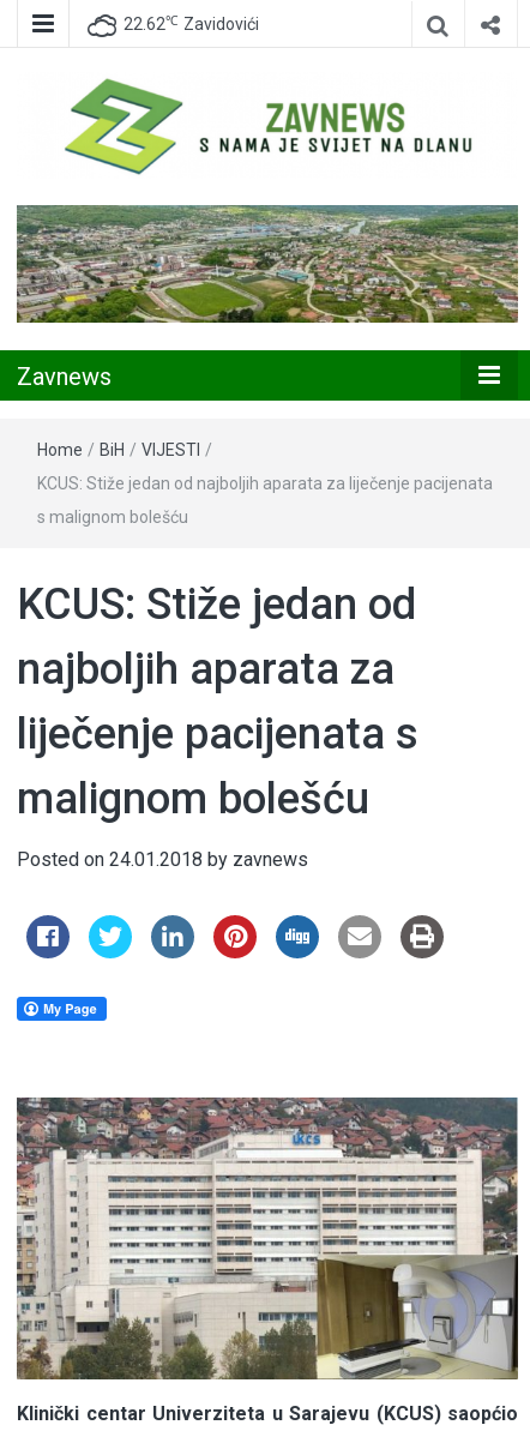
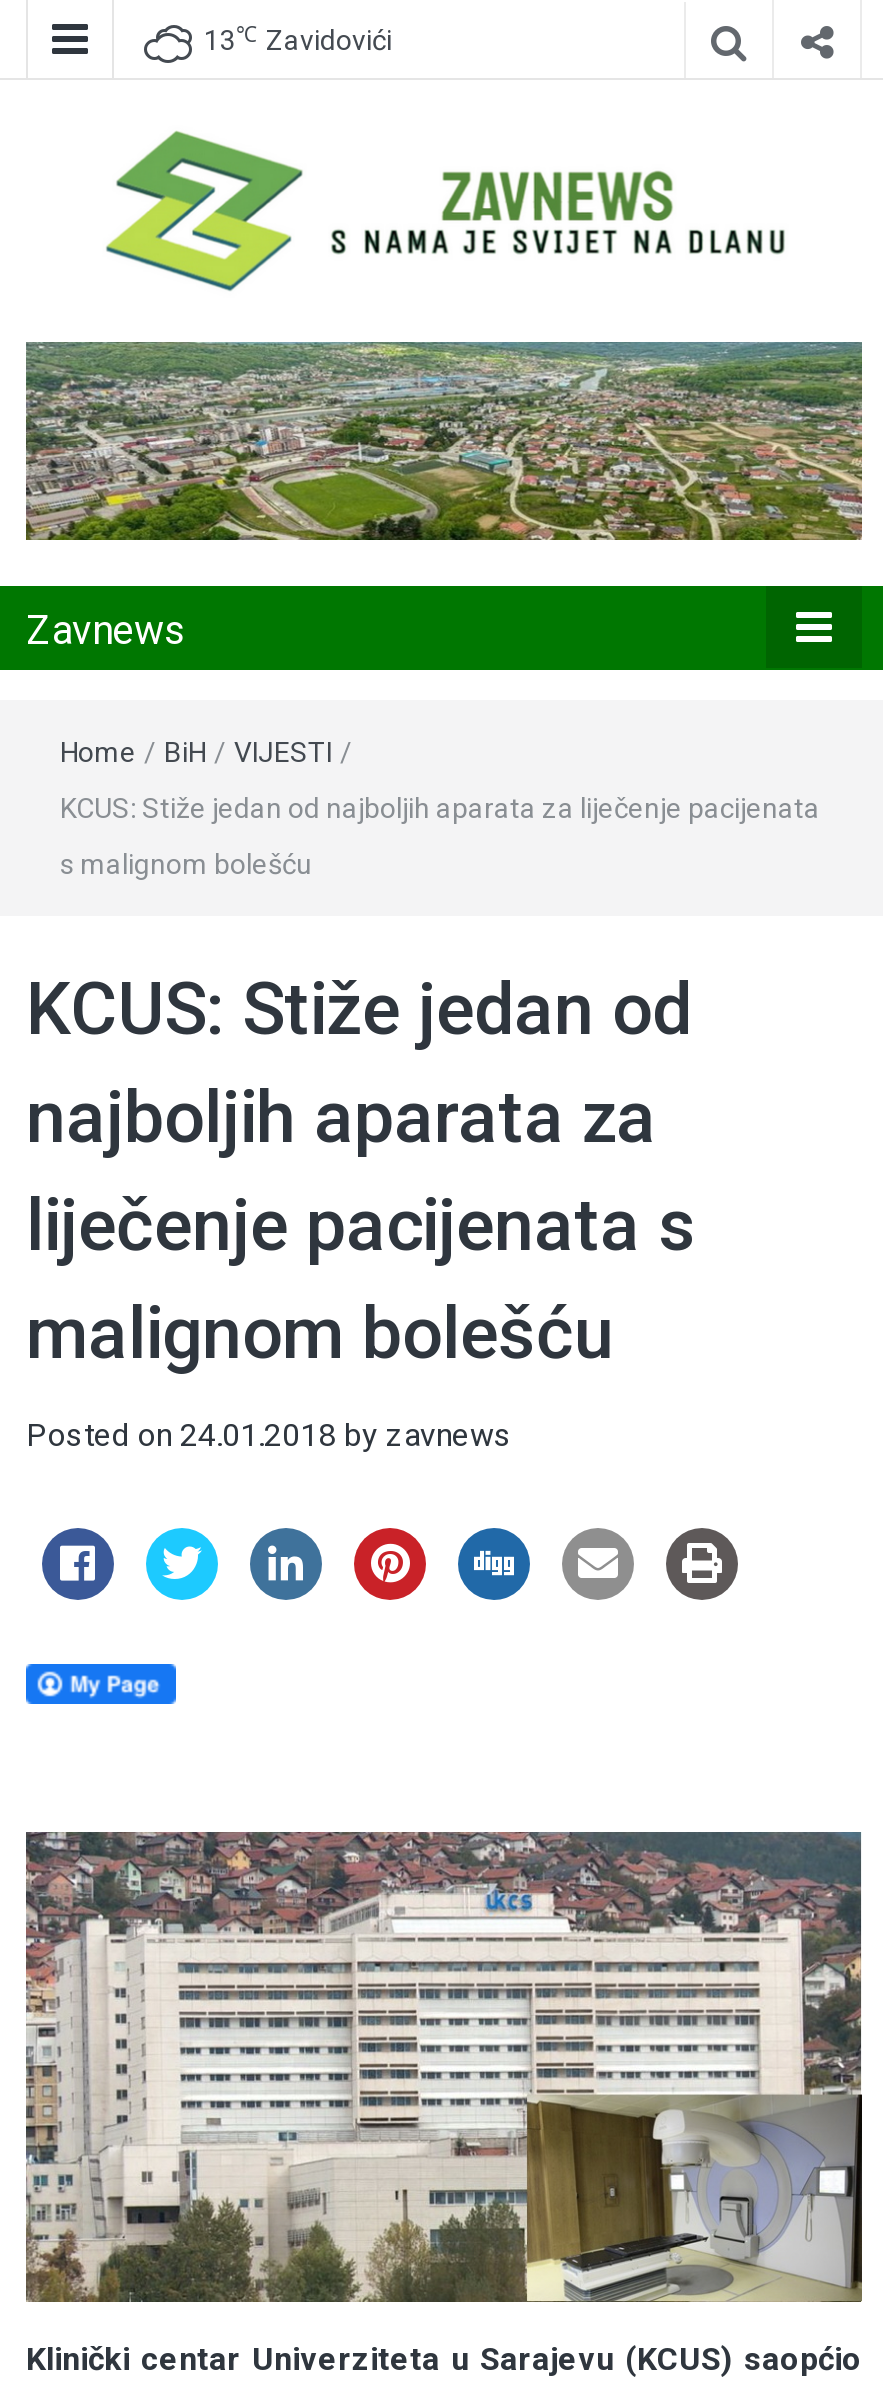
- 22.62℃ Zavidovići
+ 13℃ Zavidovići
